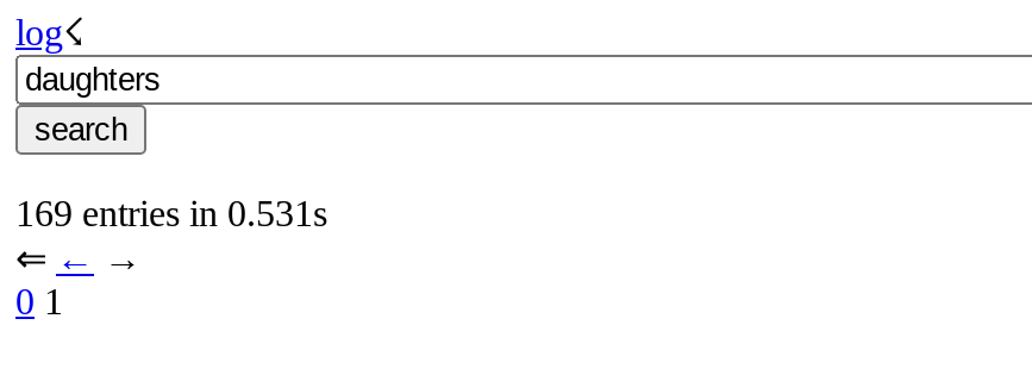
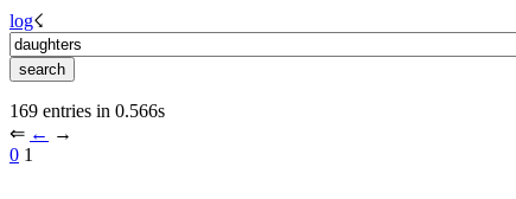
- 169 entries in 0.531s
+ 169 entries in 0.566s
